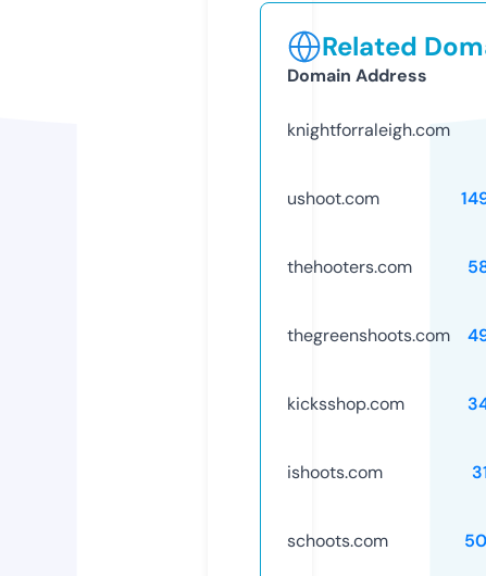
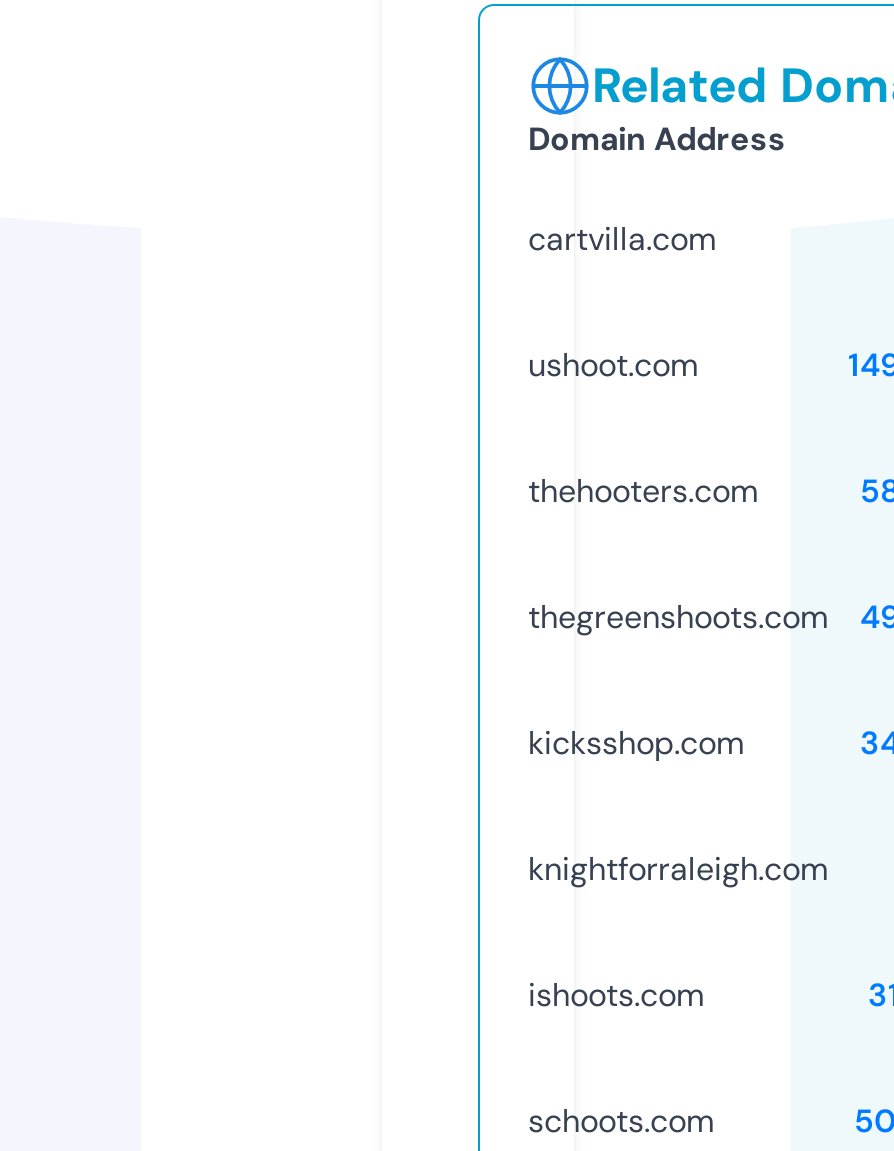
+ cartvilla.com

moved down: knightforraleigh.com
